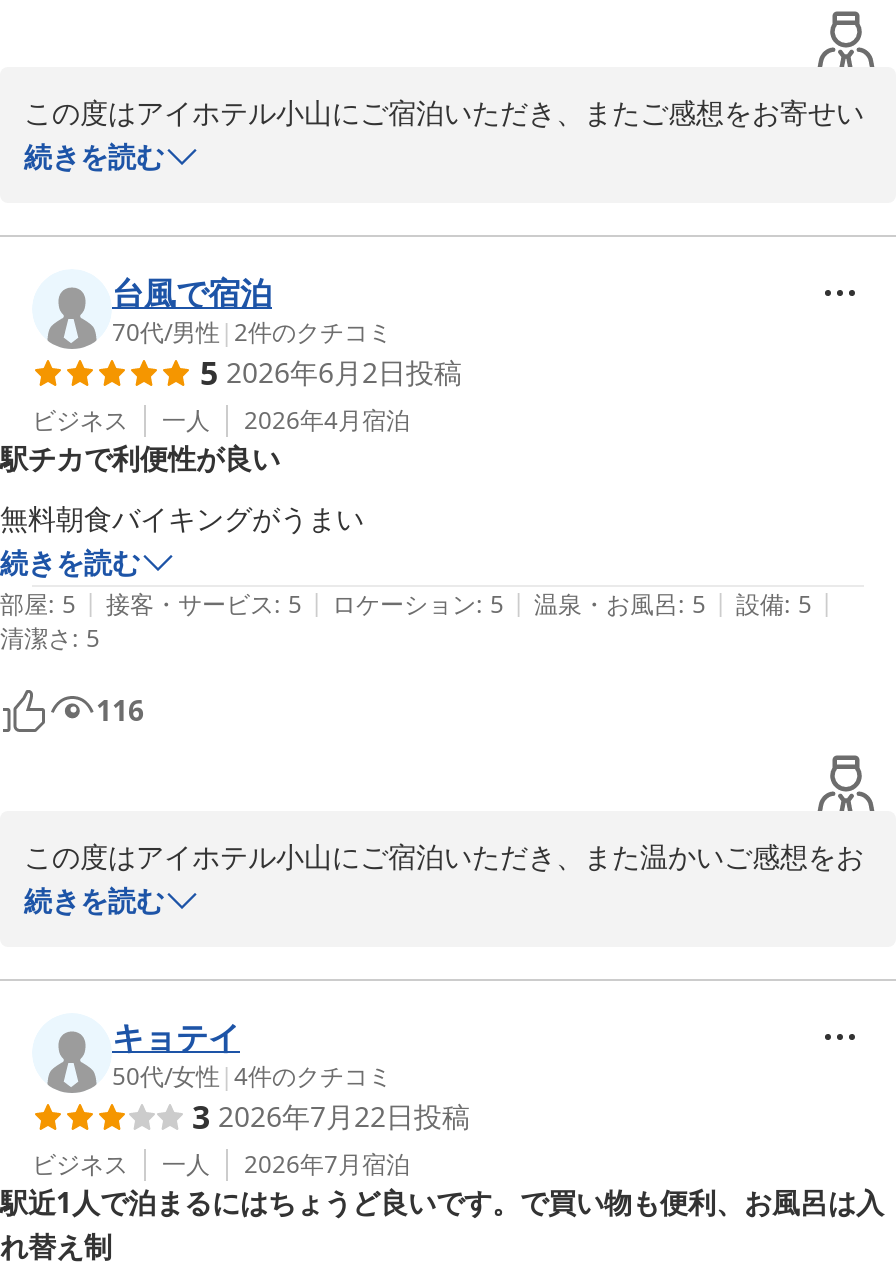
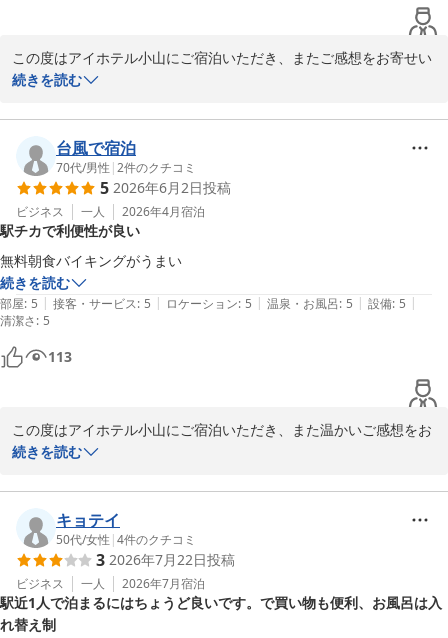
- 116
+ 113
